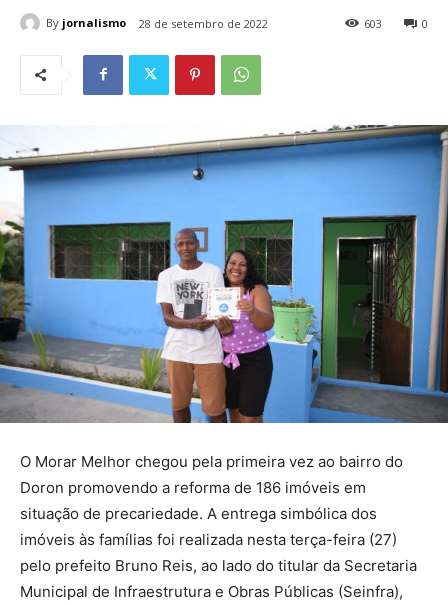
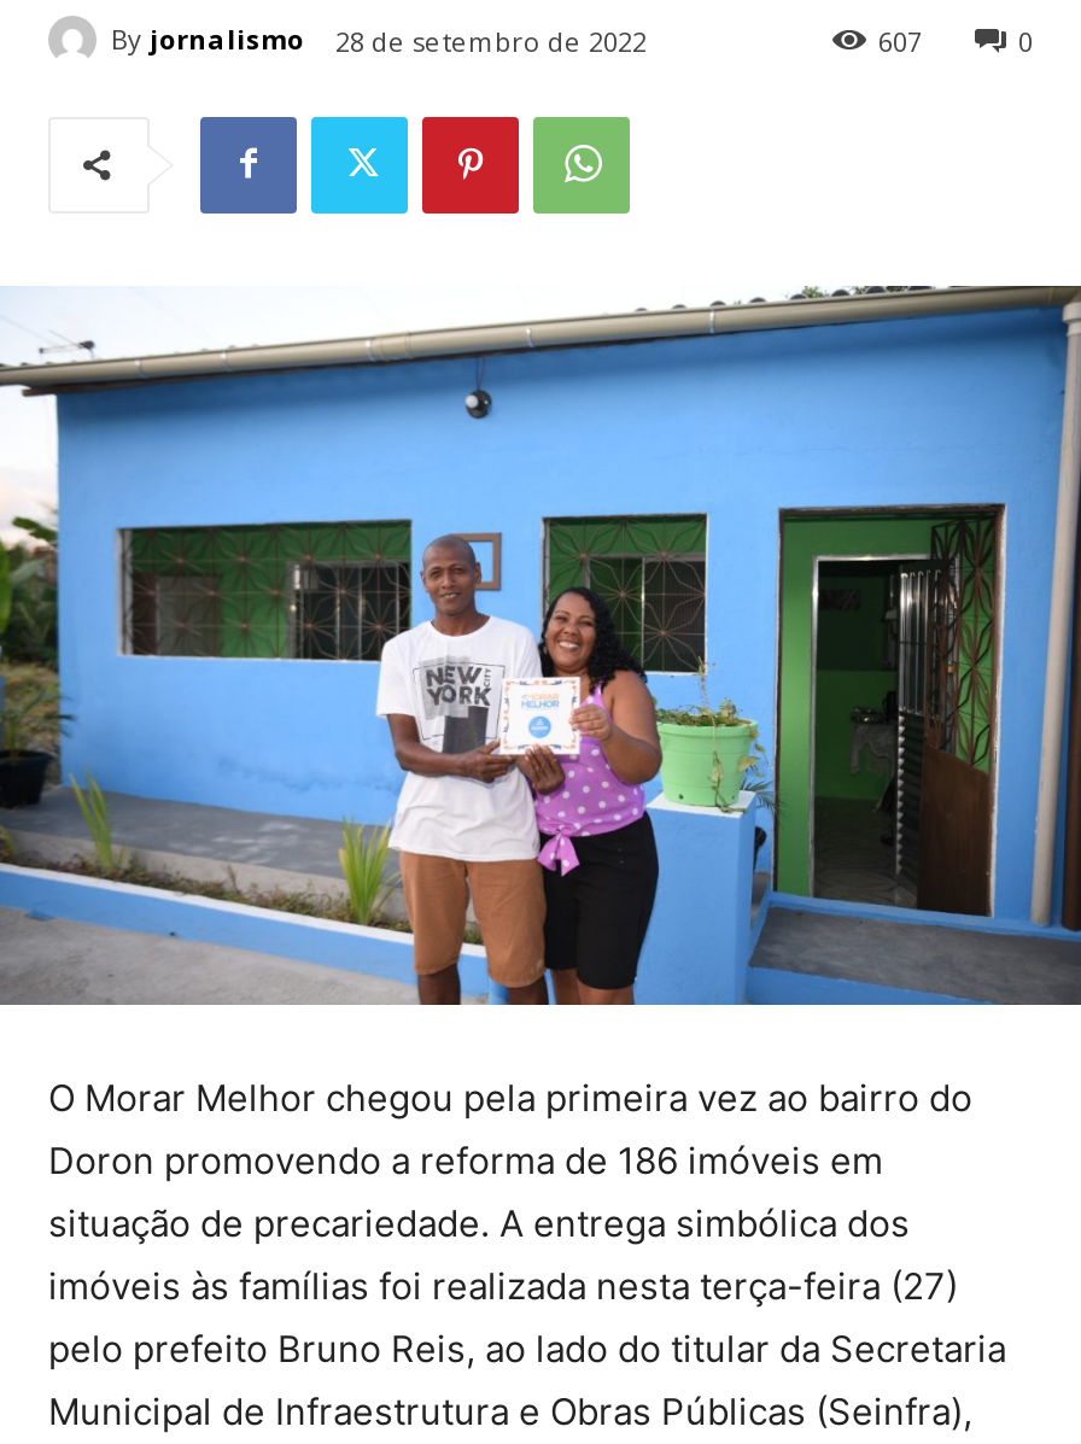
- 603
+ 607
